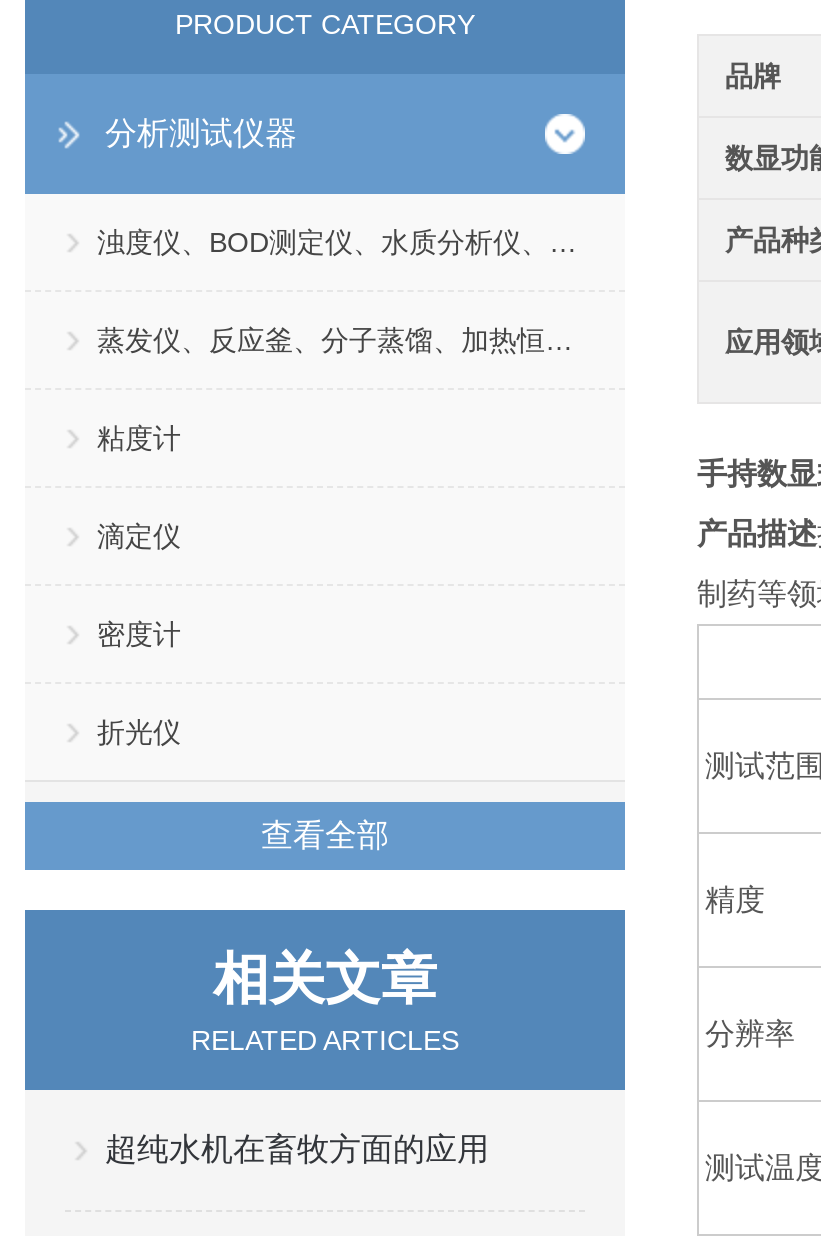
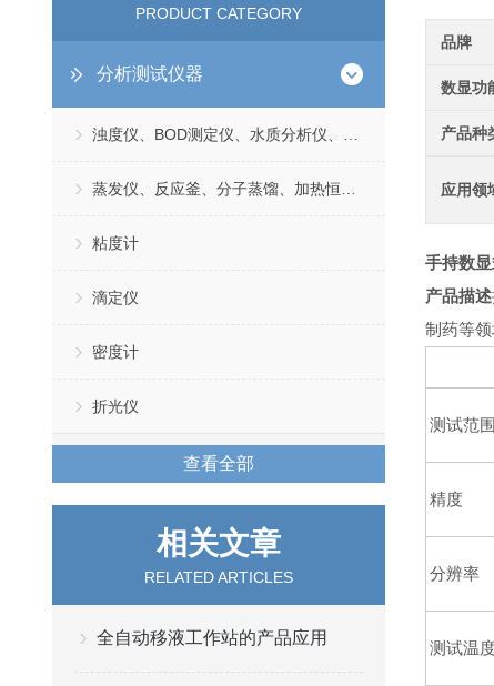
- 超纯水机在畜牧方面的应用
+ 全自动移液工作站的产品应用
